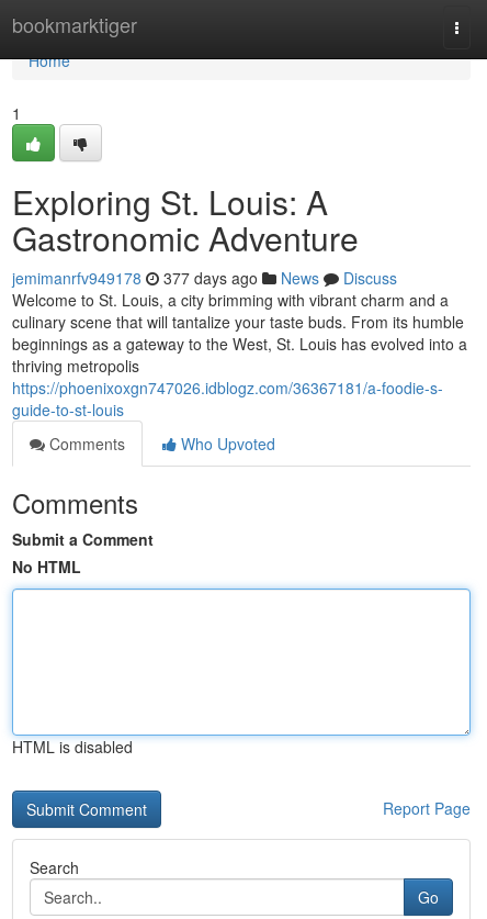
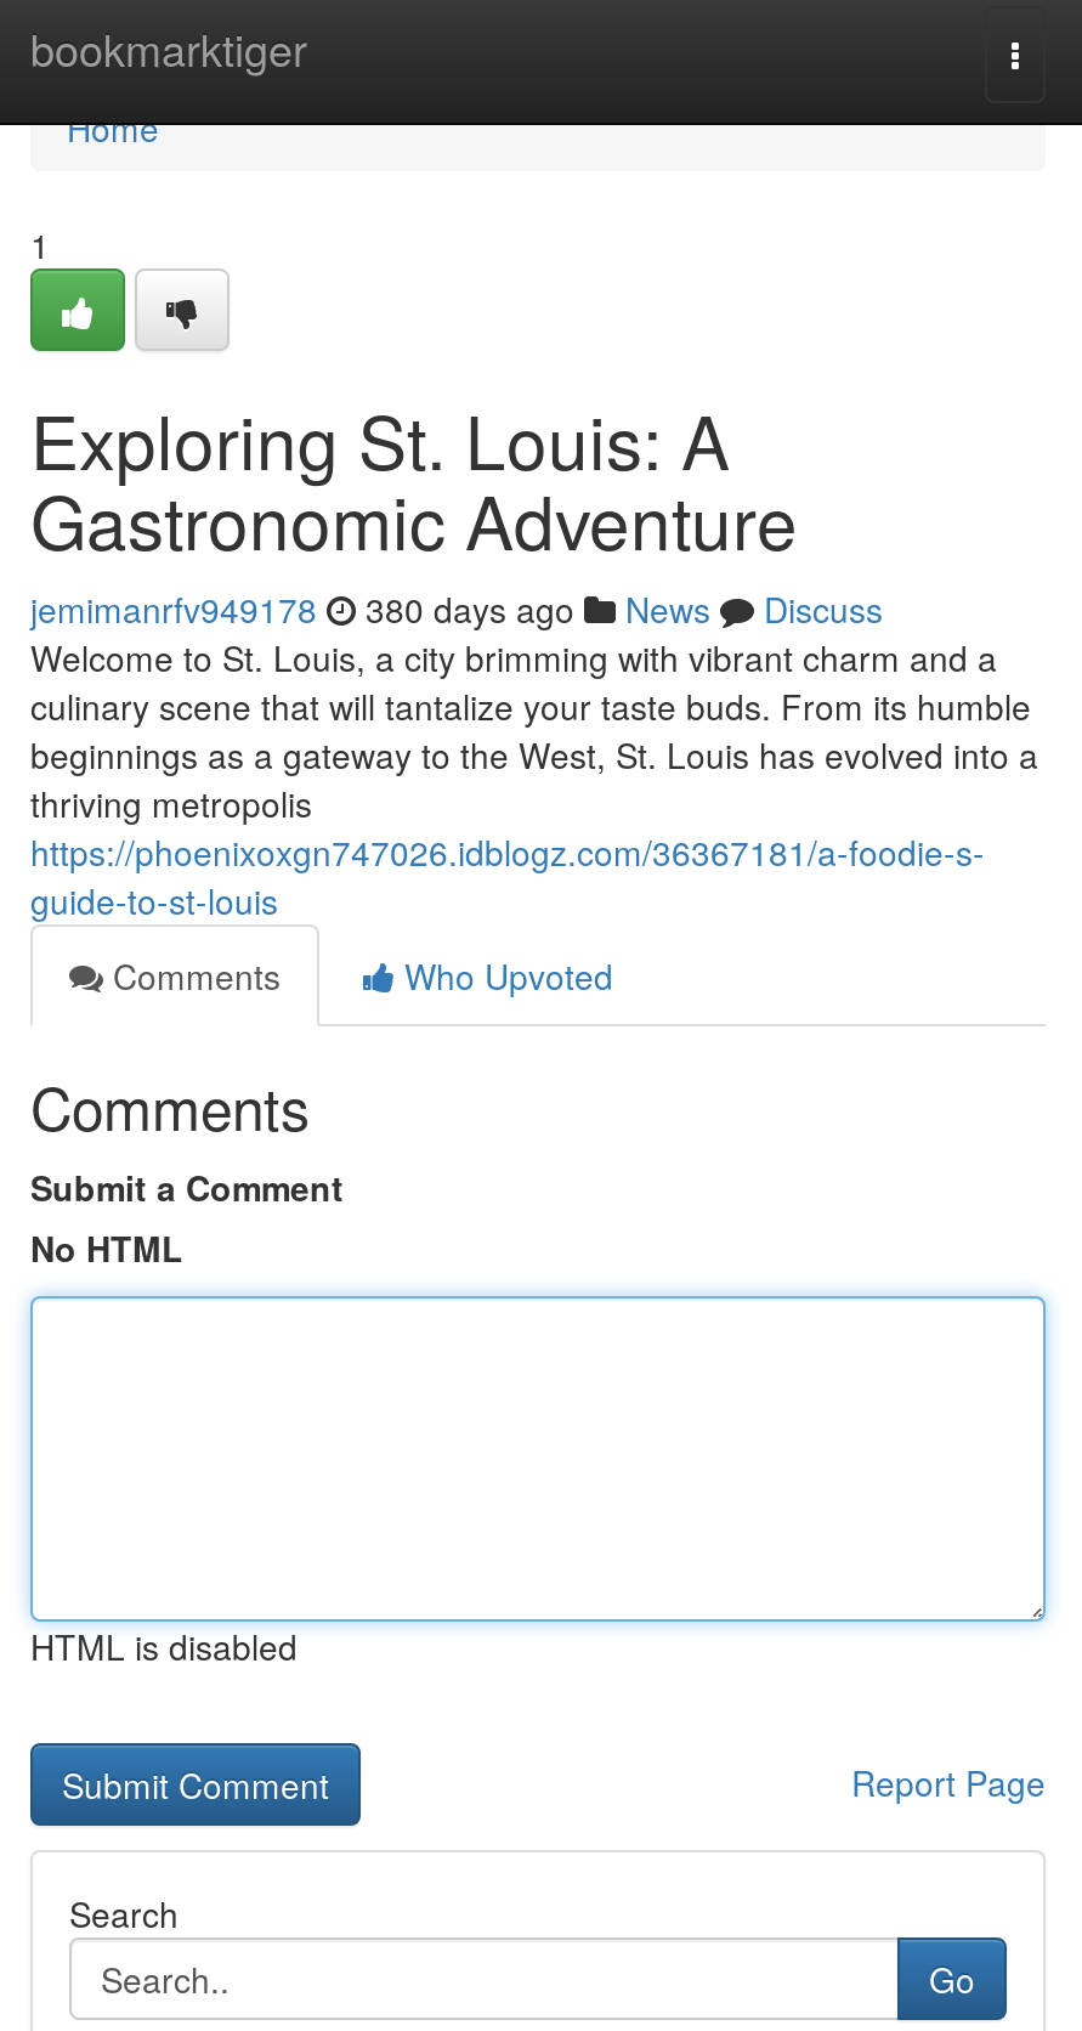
- jemimanrfv949178 377 days ago News Discuss
+ jemimanrfv949178 380 days ago News Discuss
